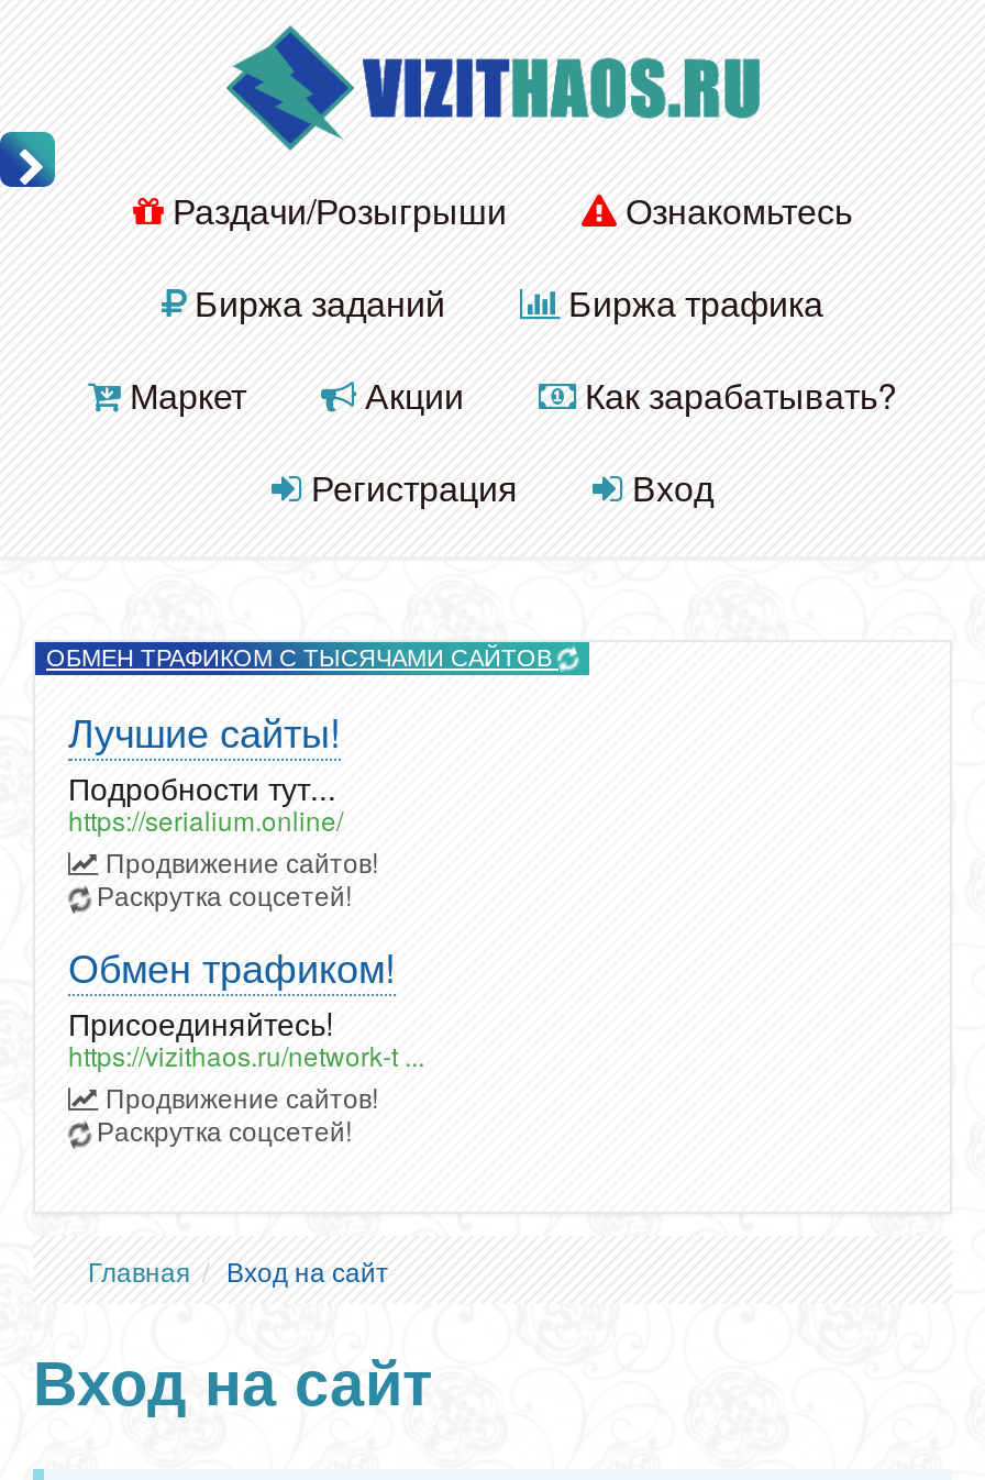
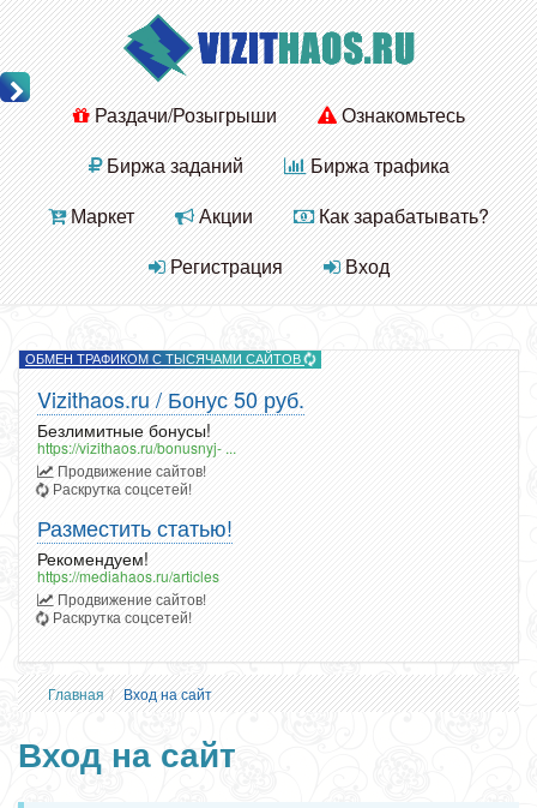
- Лучшие сайты!
- Подробности тут...
- https://serialium.online/
+ Vizithaos.ru / Бонус 50 руб.
+ Безлимитные бонусы!
+ https://vizithaos.ru/bonusnyj- ...

- Обмен трафиком!
- Присоединяйтесь!
- https://vizithaos.ru/network-t ...
+ Разместить статью!
+ Рекомендуем!
+ https://mediahaos.ru/articles
